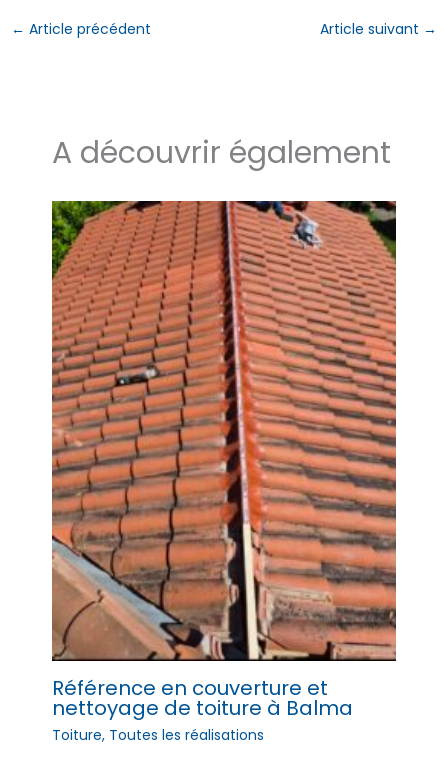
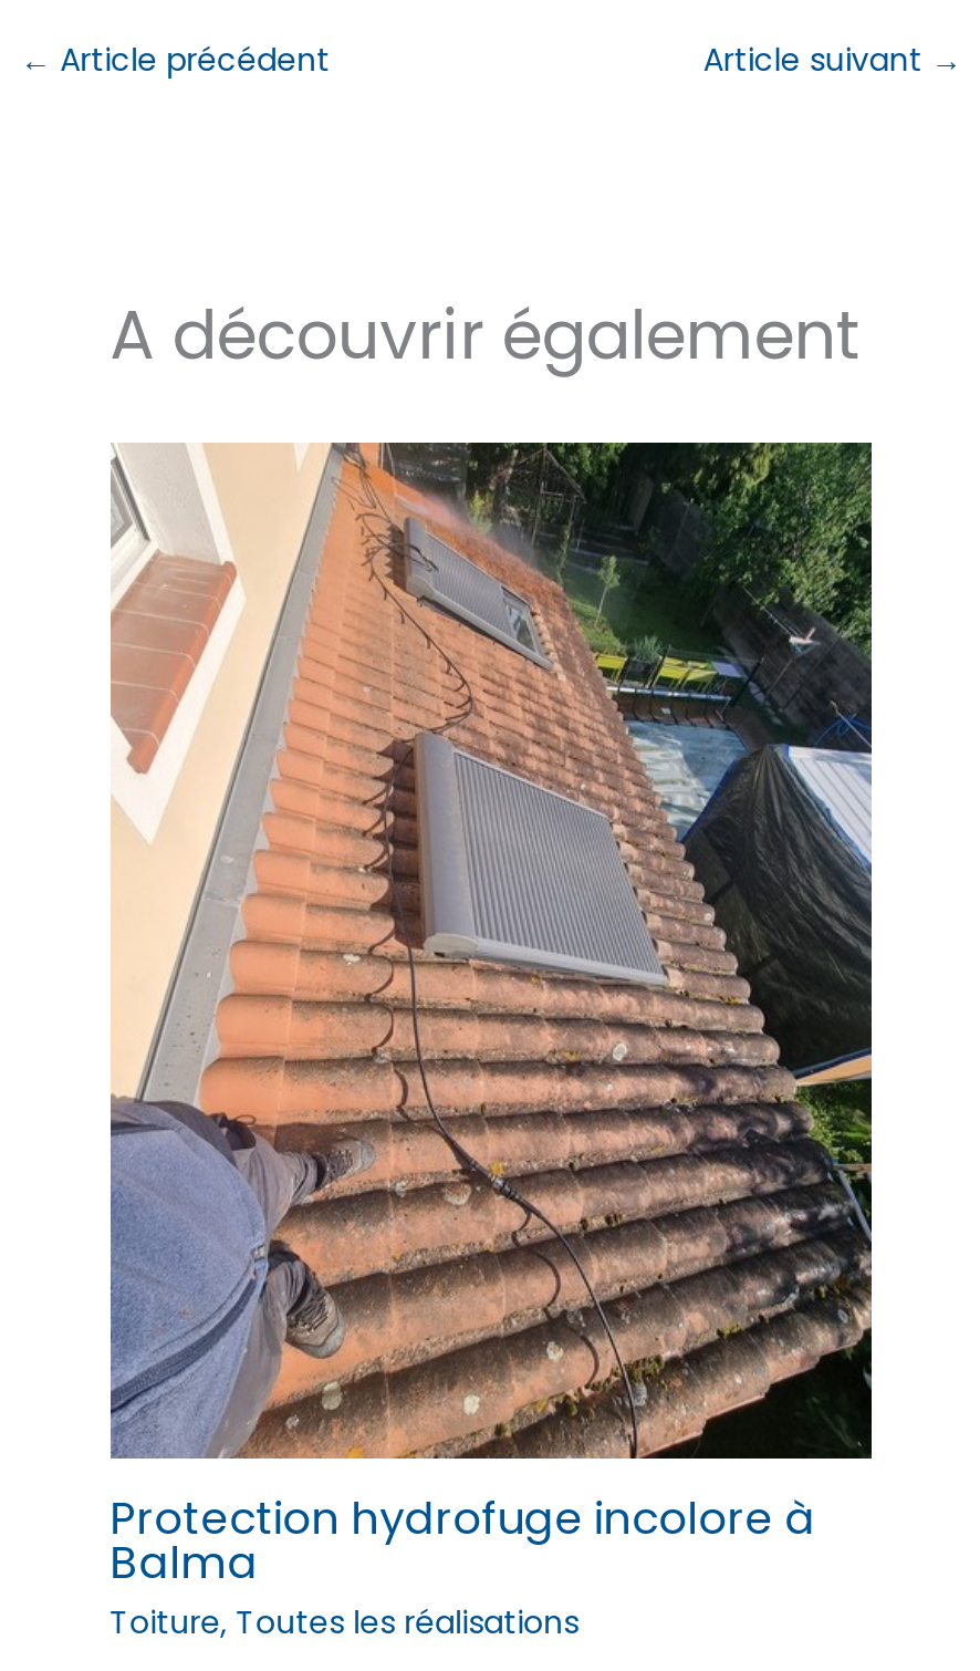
- [image]
- Référence en couverture et
- nettoyage de toiture à Balma
+ [image]
+ Protection hydrofuge incolore à
+ Balma
